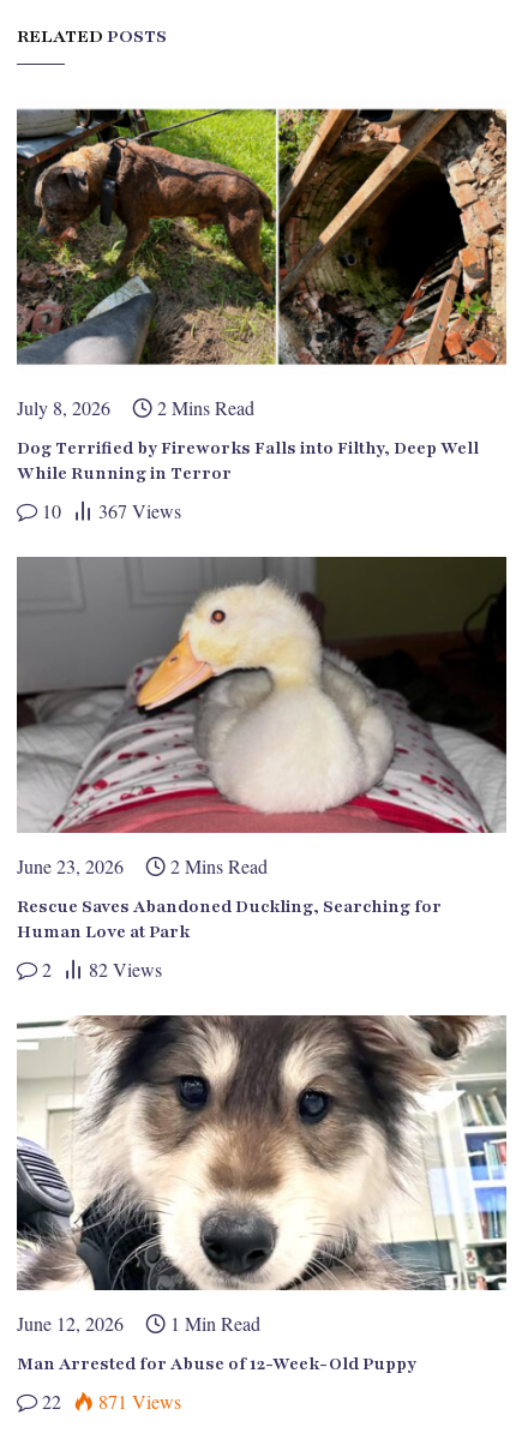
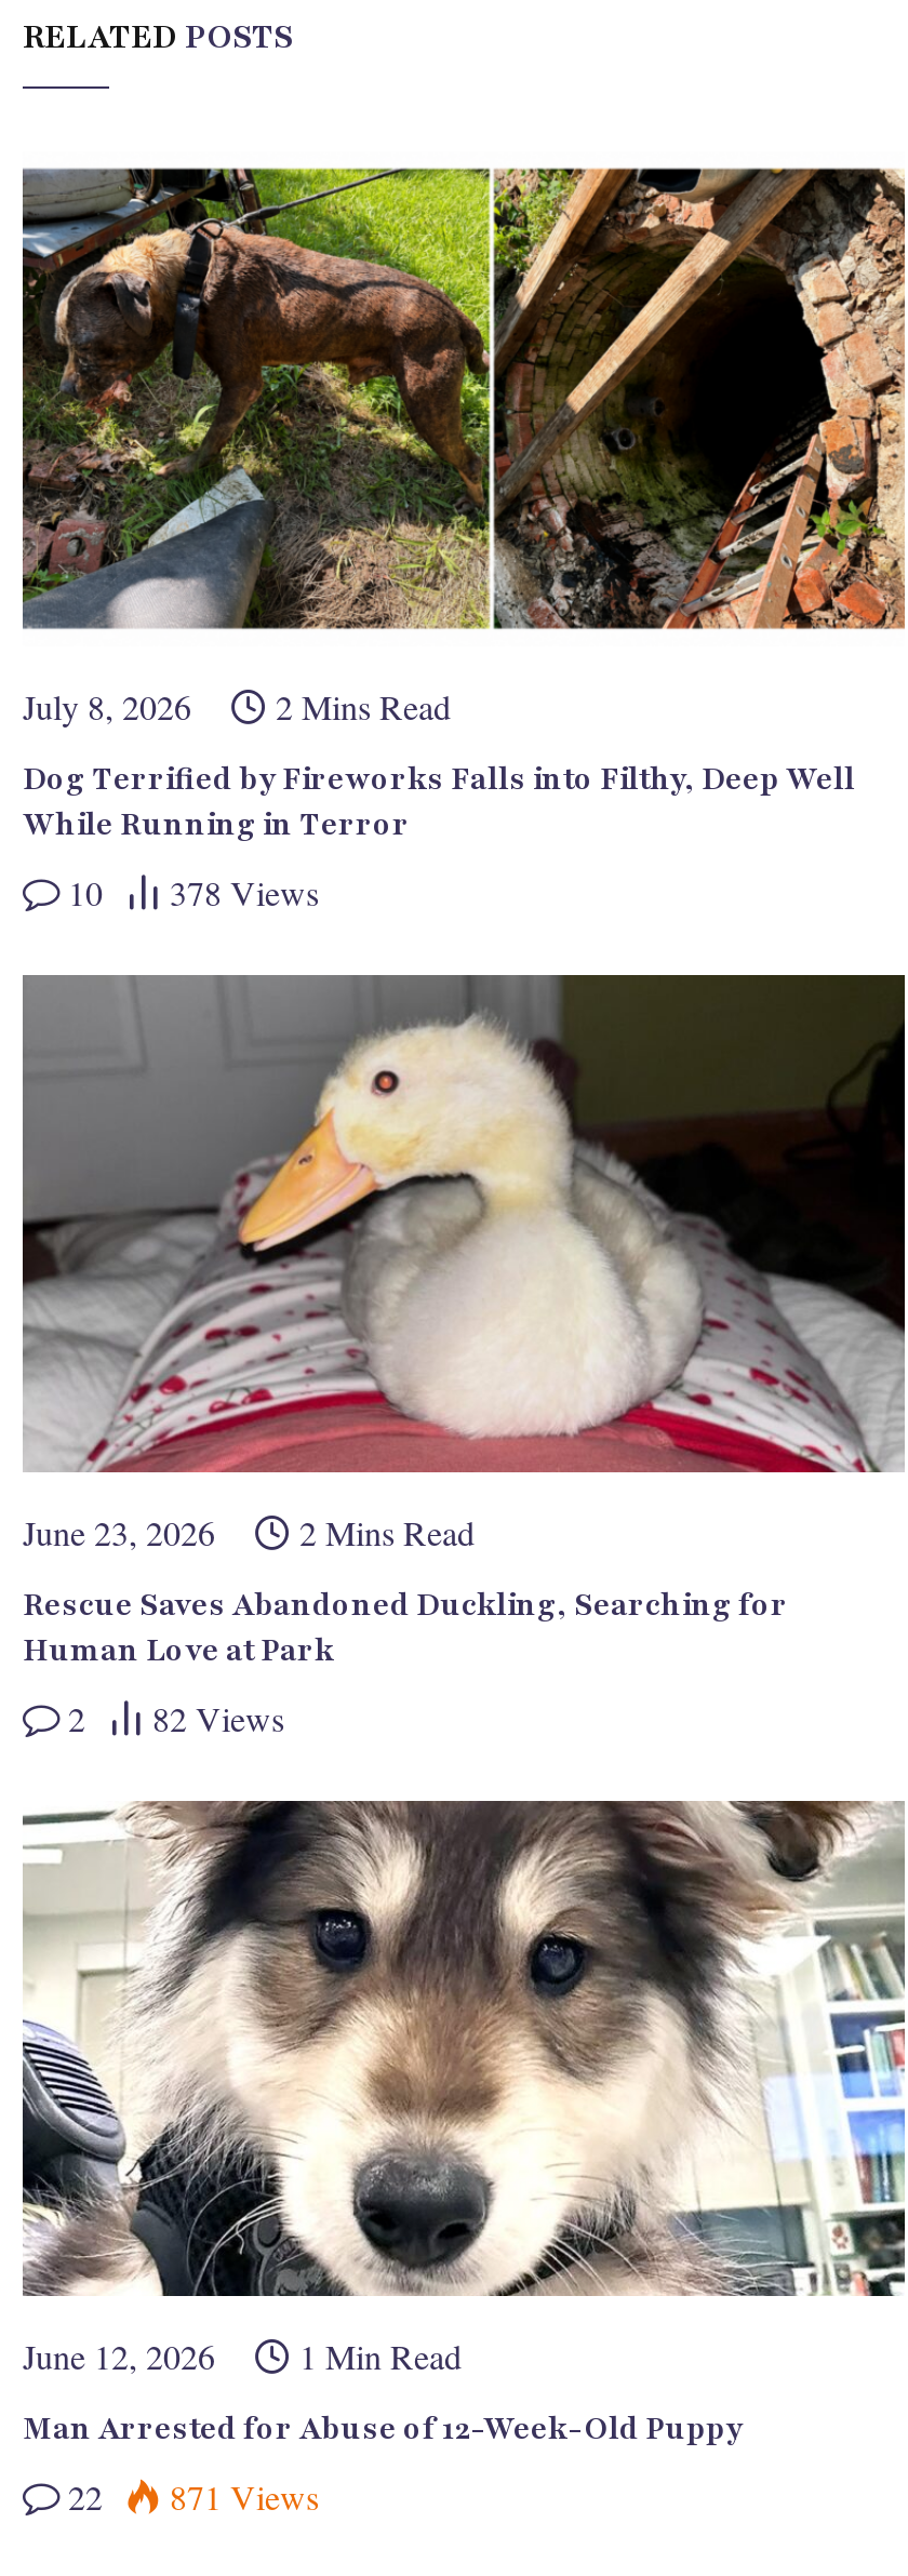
- 10 367 Views
+ 10 378 Views
